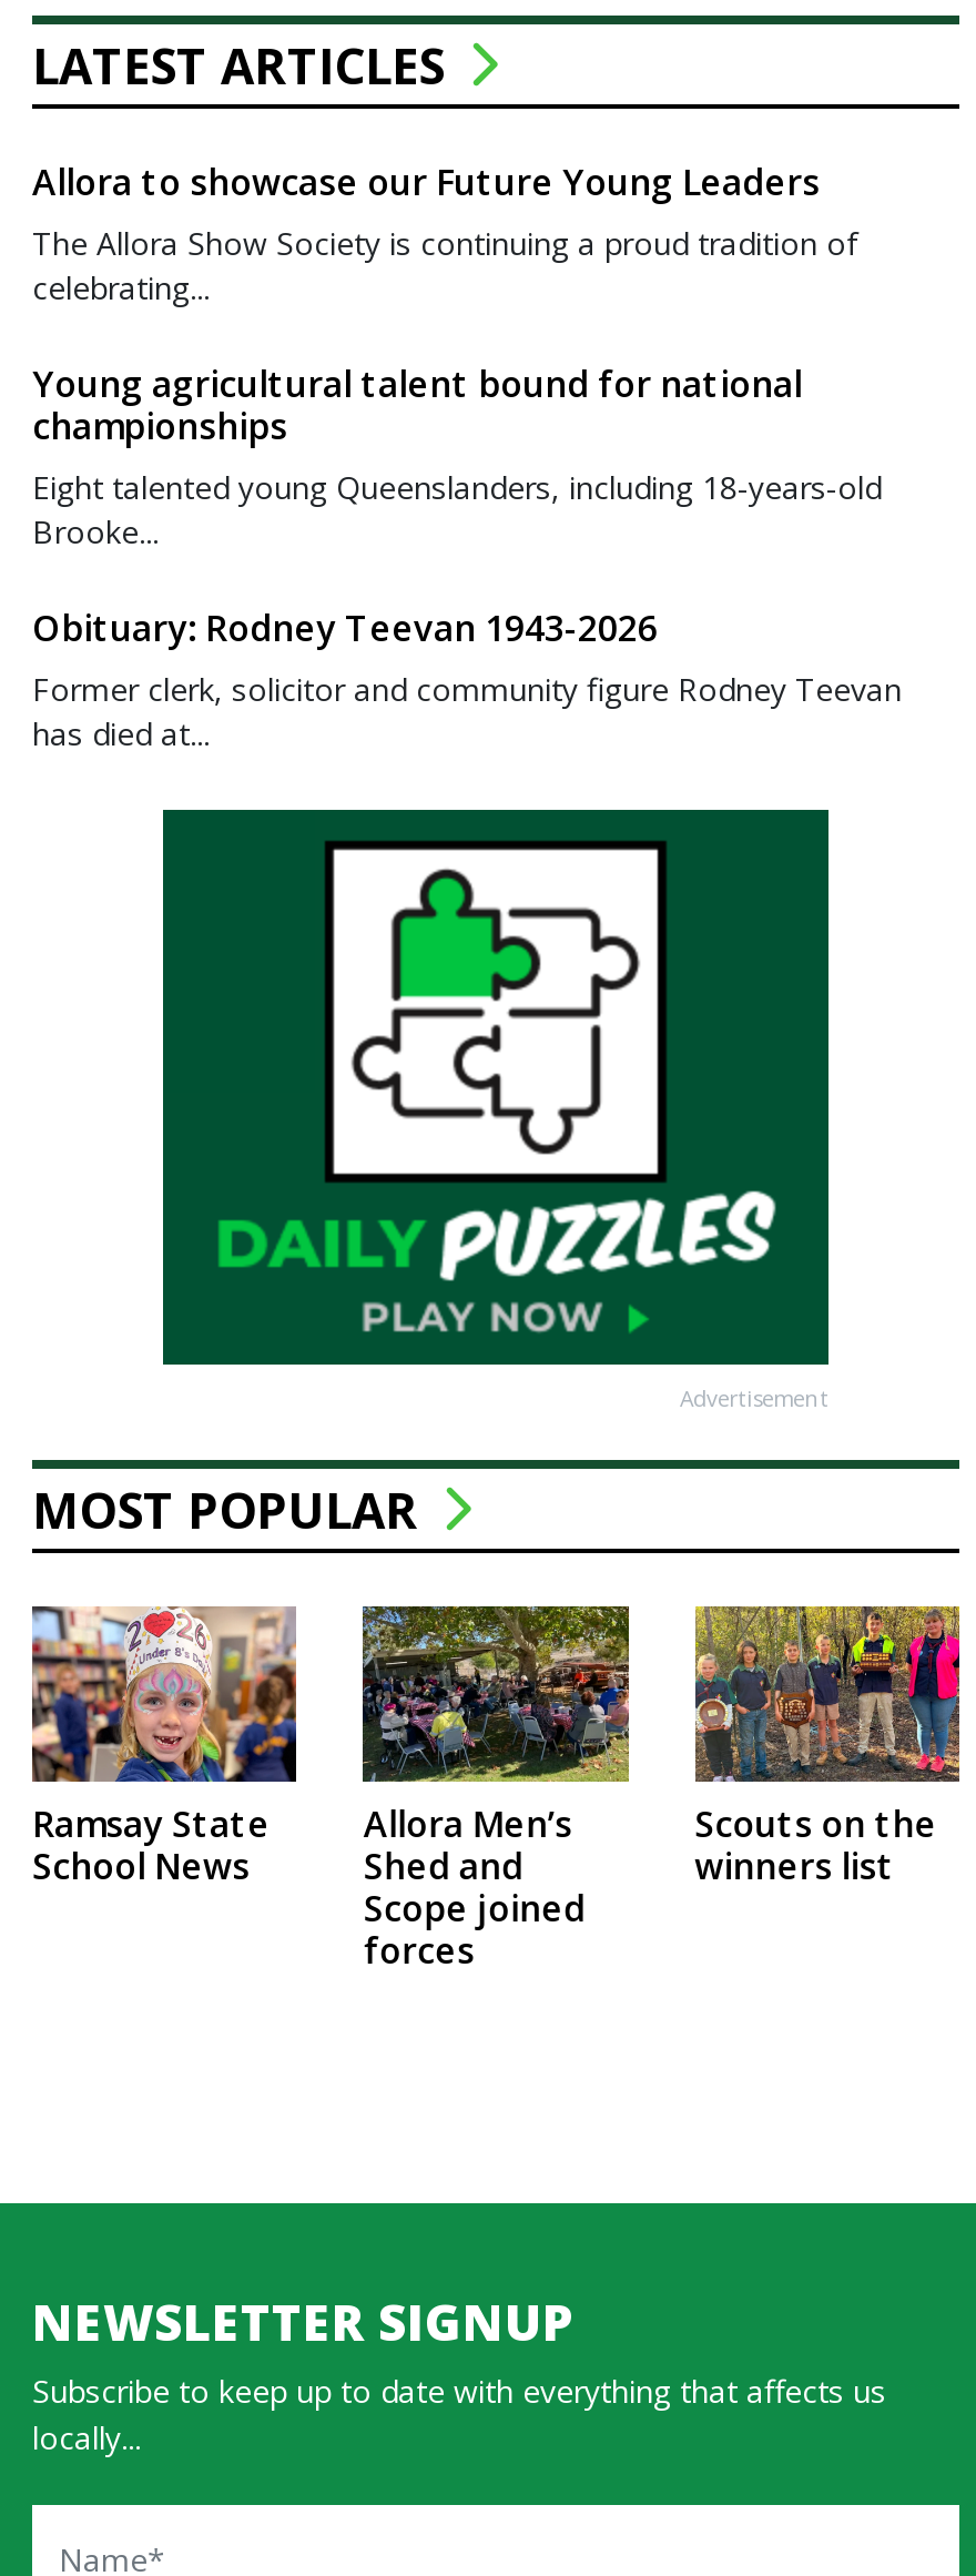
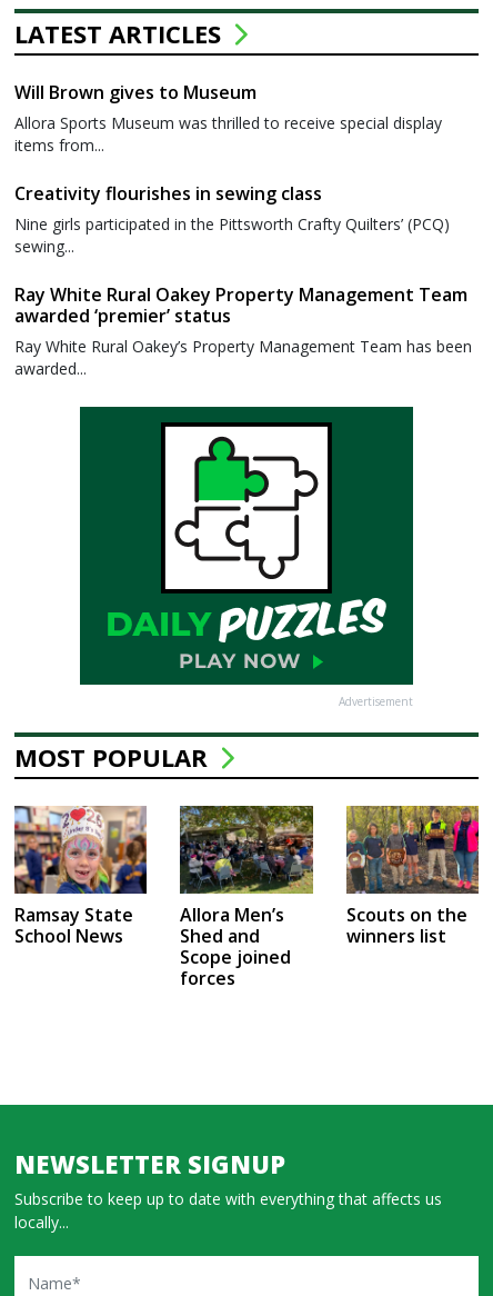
- Allora to showcase our Future Young Leaders
- The Allora Show Society is continuing a proud tradition of
- celebrating...
+ Will Brown gives to Museum
+ Allora Sports Museum was thrilled to receive special display
+ items from...

- Young agricultural talent bound for national
- championships
- Eight talented young Queenslanders, including 18-years-old
- Brooke...
+ Creativity flourishes in sewing class
+ Nine girls participated in the Pittsworth Crafty Quilters’ (PCQ)
+ sewing...

- Obituary: Rodney Teevan 1943-2026
- Former clerk, solicitor and community figure Rodney Teevan
- has died at...
+ Ray White Rural Oakey Property Management Team
+ awarded ‘premier’ status
+ Ray White Rural Oakey’s Property Management Team has been
+ awarded...
